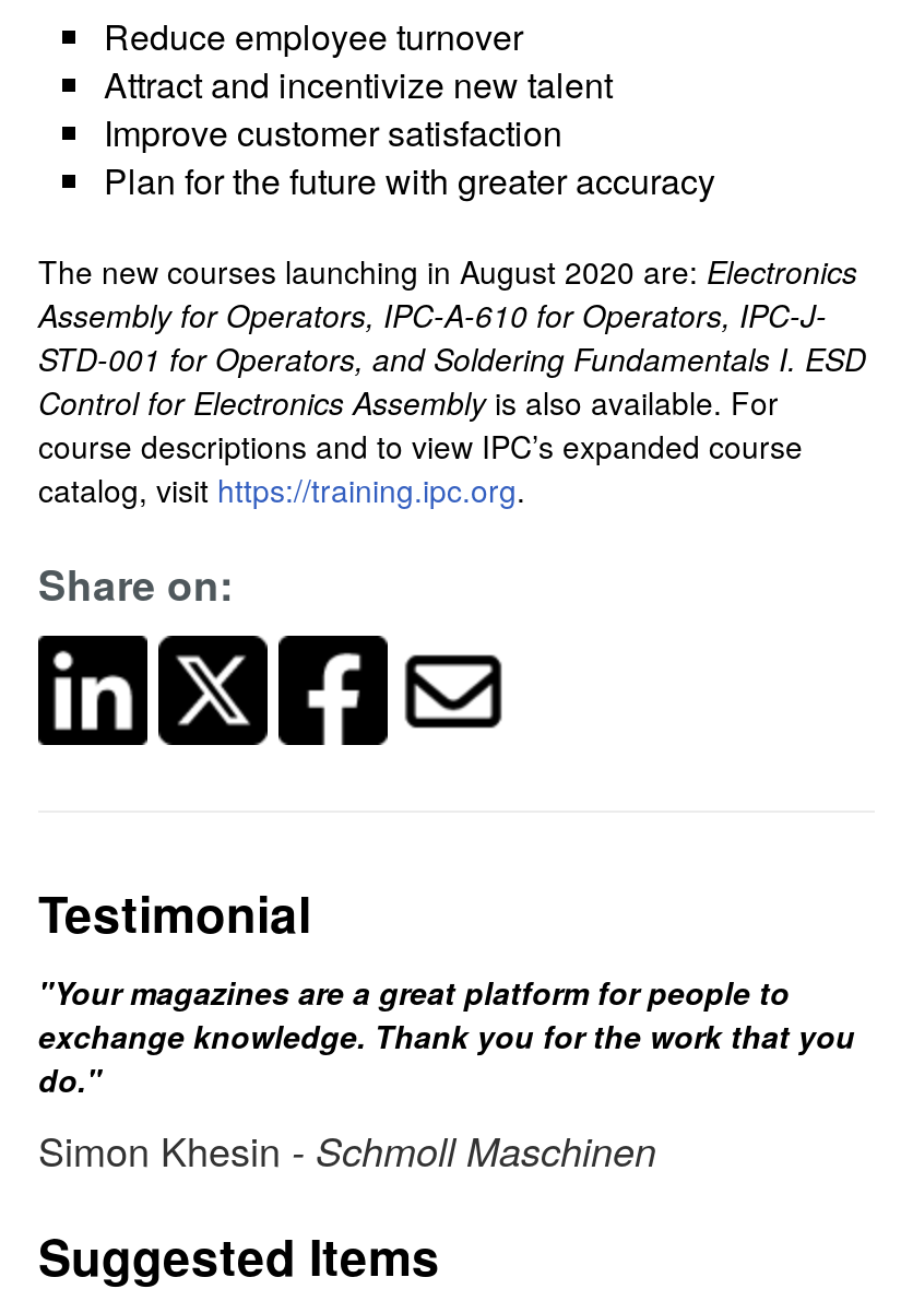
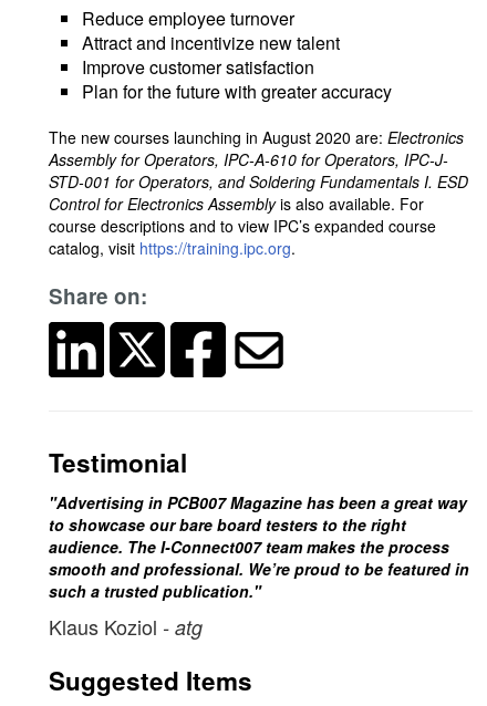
- "Your magazines are a great platform for people to
- exchange knowledge. Thank you for the work that you
- do."
- Simon Khesin - Schmoll Maschinen
+ "Advertising in PCB007 Magazine has been a great way
+ to showcase our bare board testers to the right
+ audience. The I-Connect007 team makes the process
+ smooth and professional. We’re proud to be featured in
+ such a trusted publication."
+ Klaus Koziol - atg
